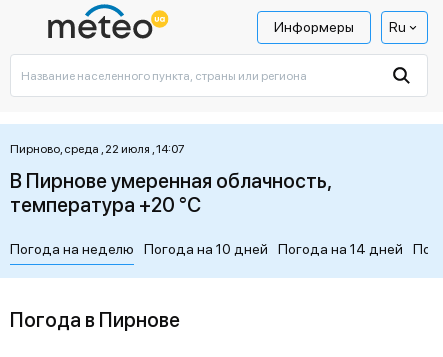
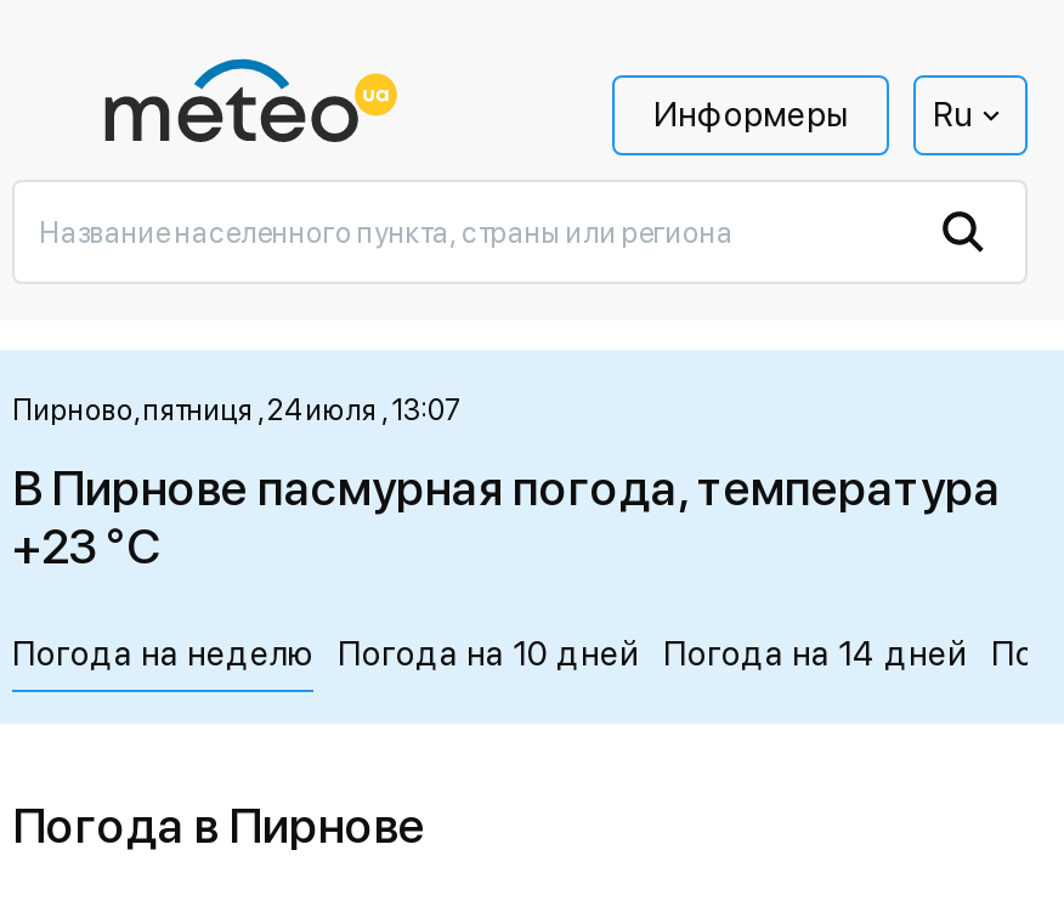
- Пирново, среда , 22 июля , 14:07
+ Пирново, пятниця , 24 июля , 13:07

- В Пирнове умеренная облачность,
- температура +20 °C
+ В Пирнове пасмурная погода, температура
+ +23 °C
